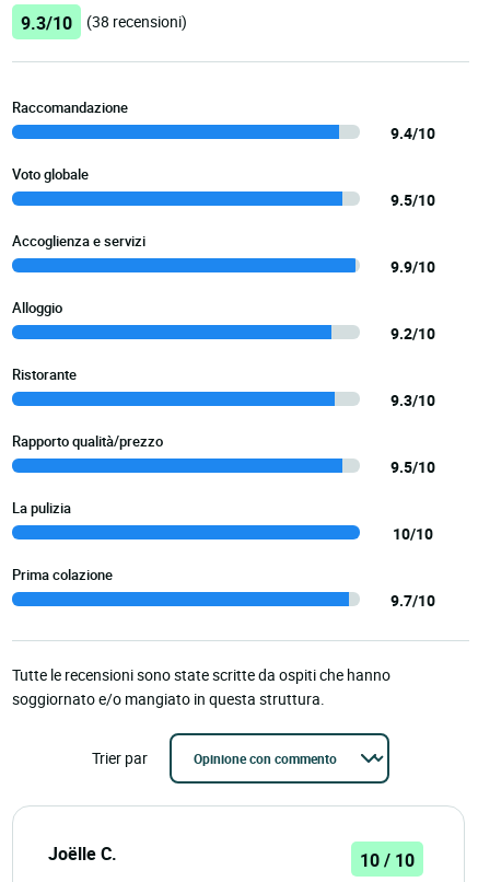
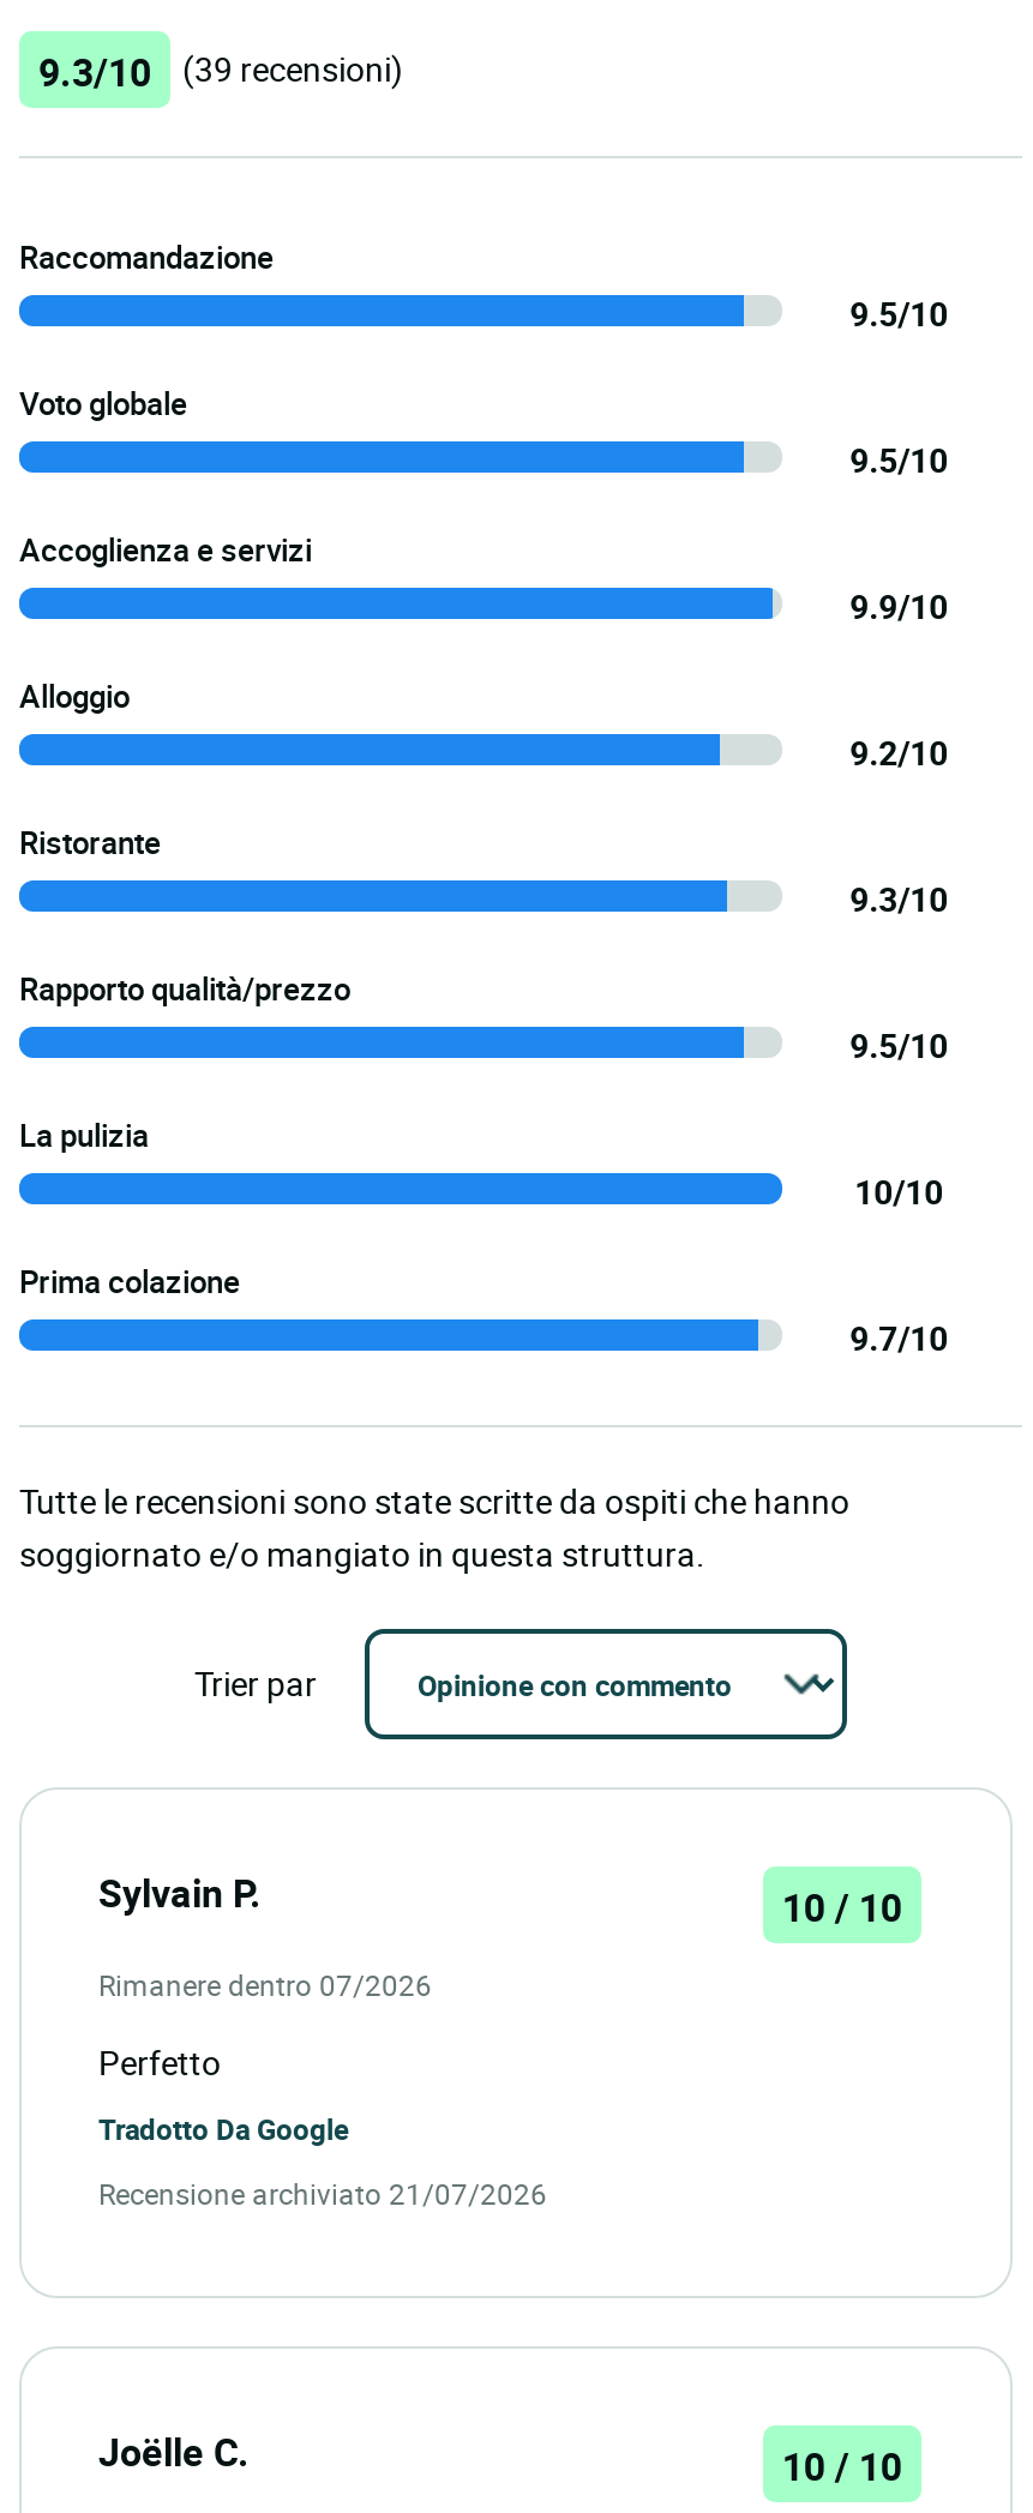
- 9.3/10 (38 recensioni)
+ 9.3/10 (39 recensioni)

- 9.4/10
+ 9.5/10

+ Sylvain P.
+ 10 / 10
+ Rimanere dentro 07/2026
+ Perfetto
+ Tradotto Da Google
+ Recensione archiviato 21/07/2026
